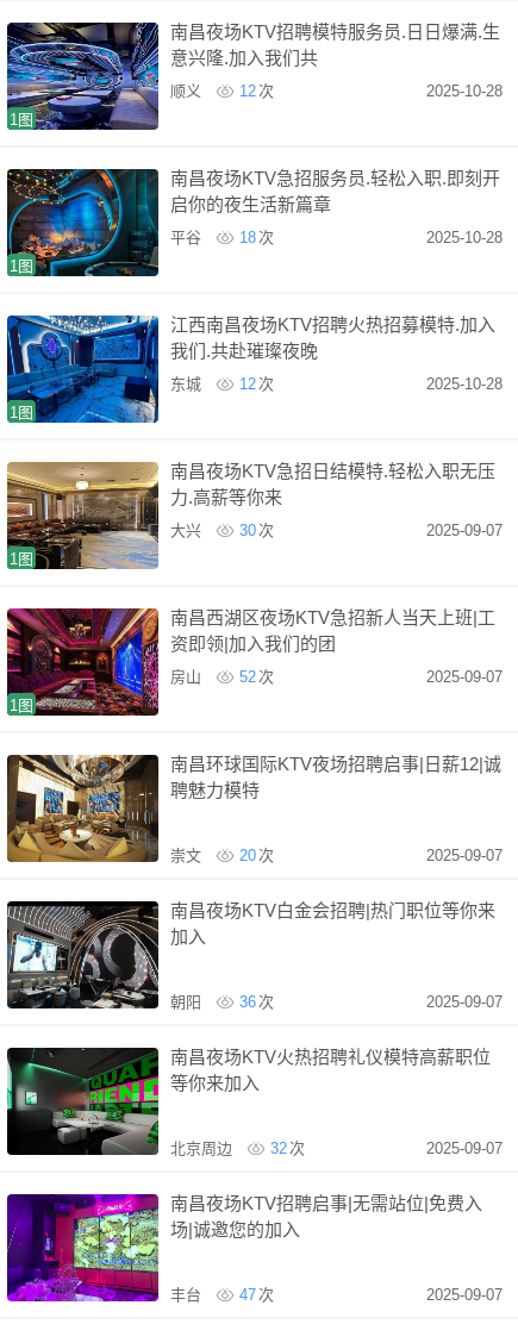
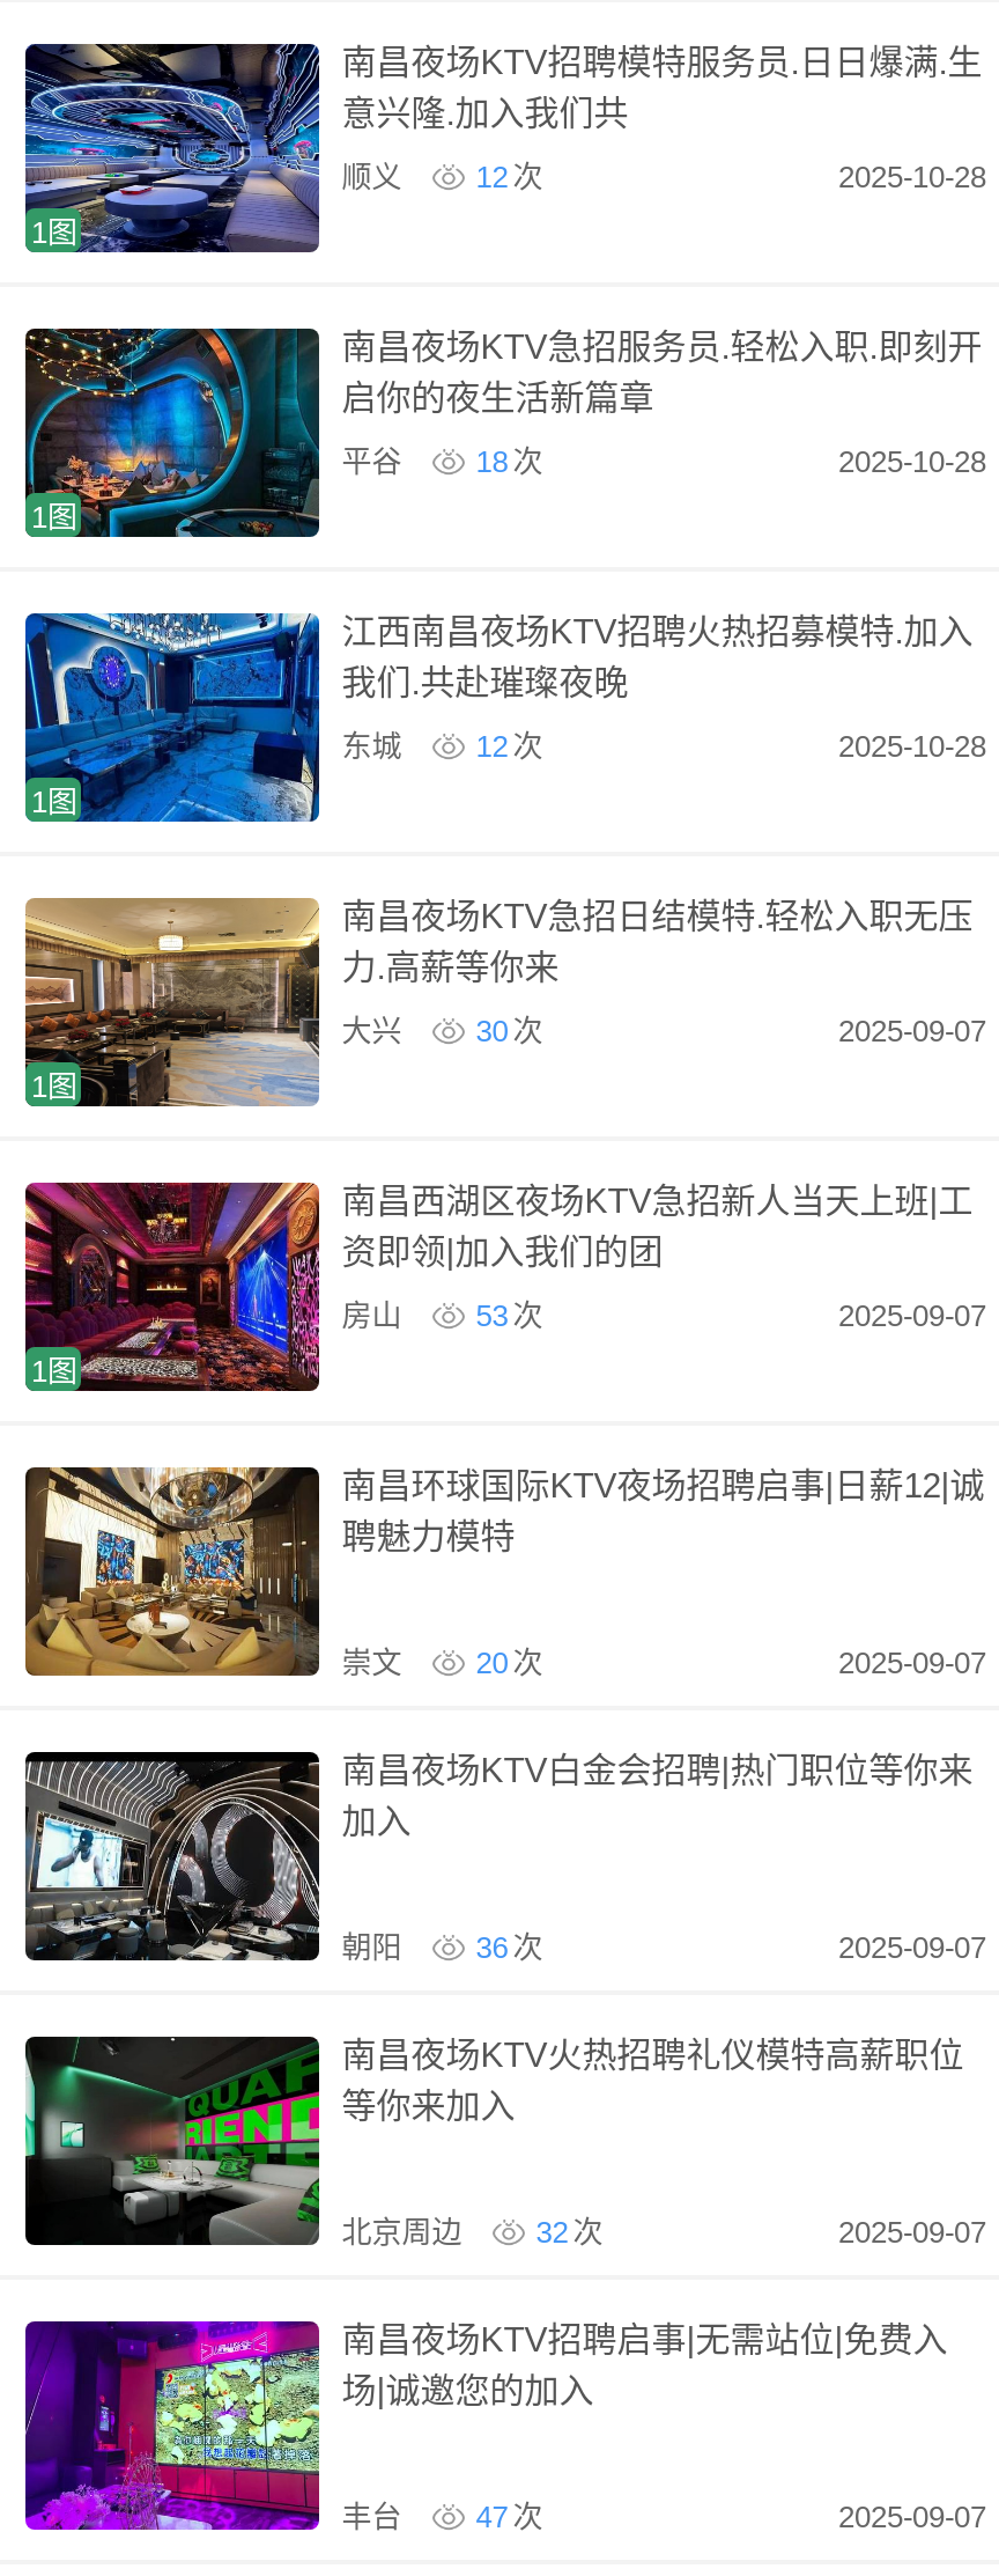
- 52 次
+ 53 次
